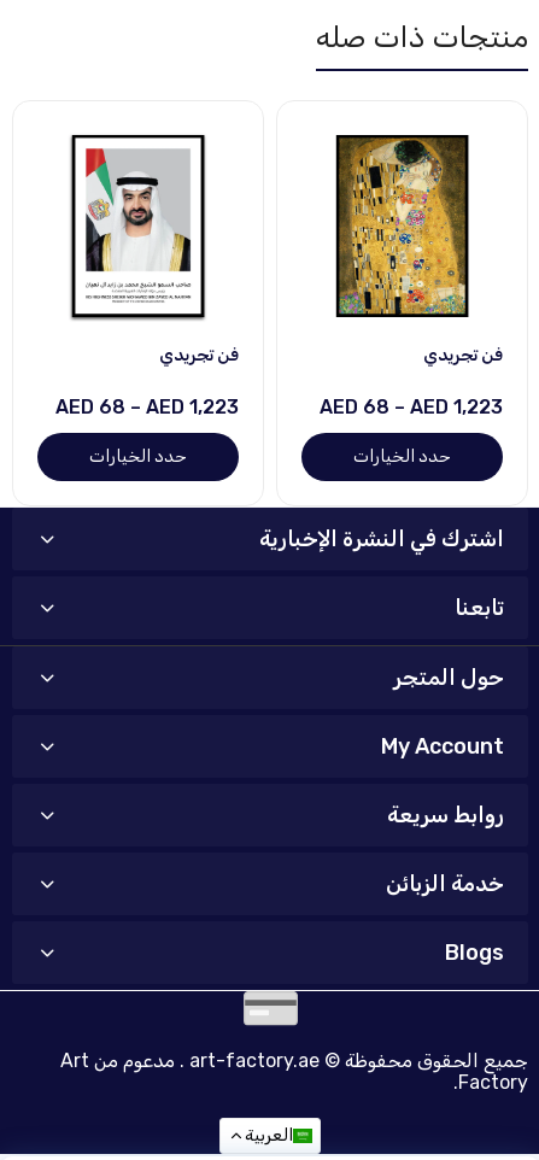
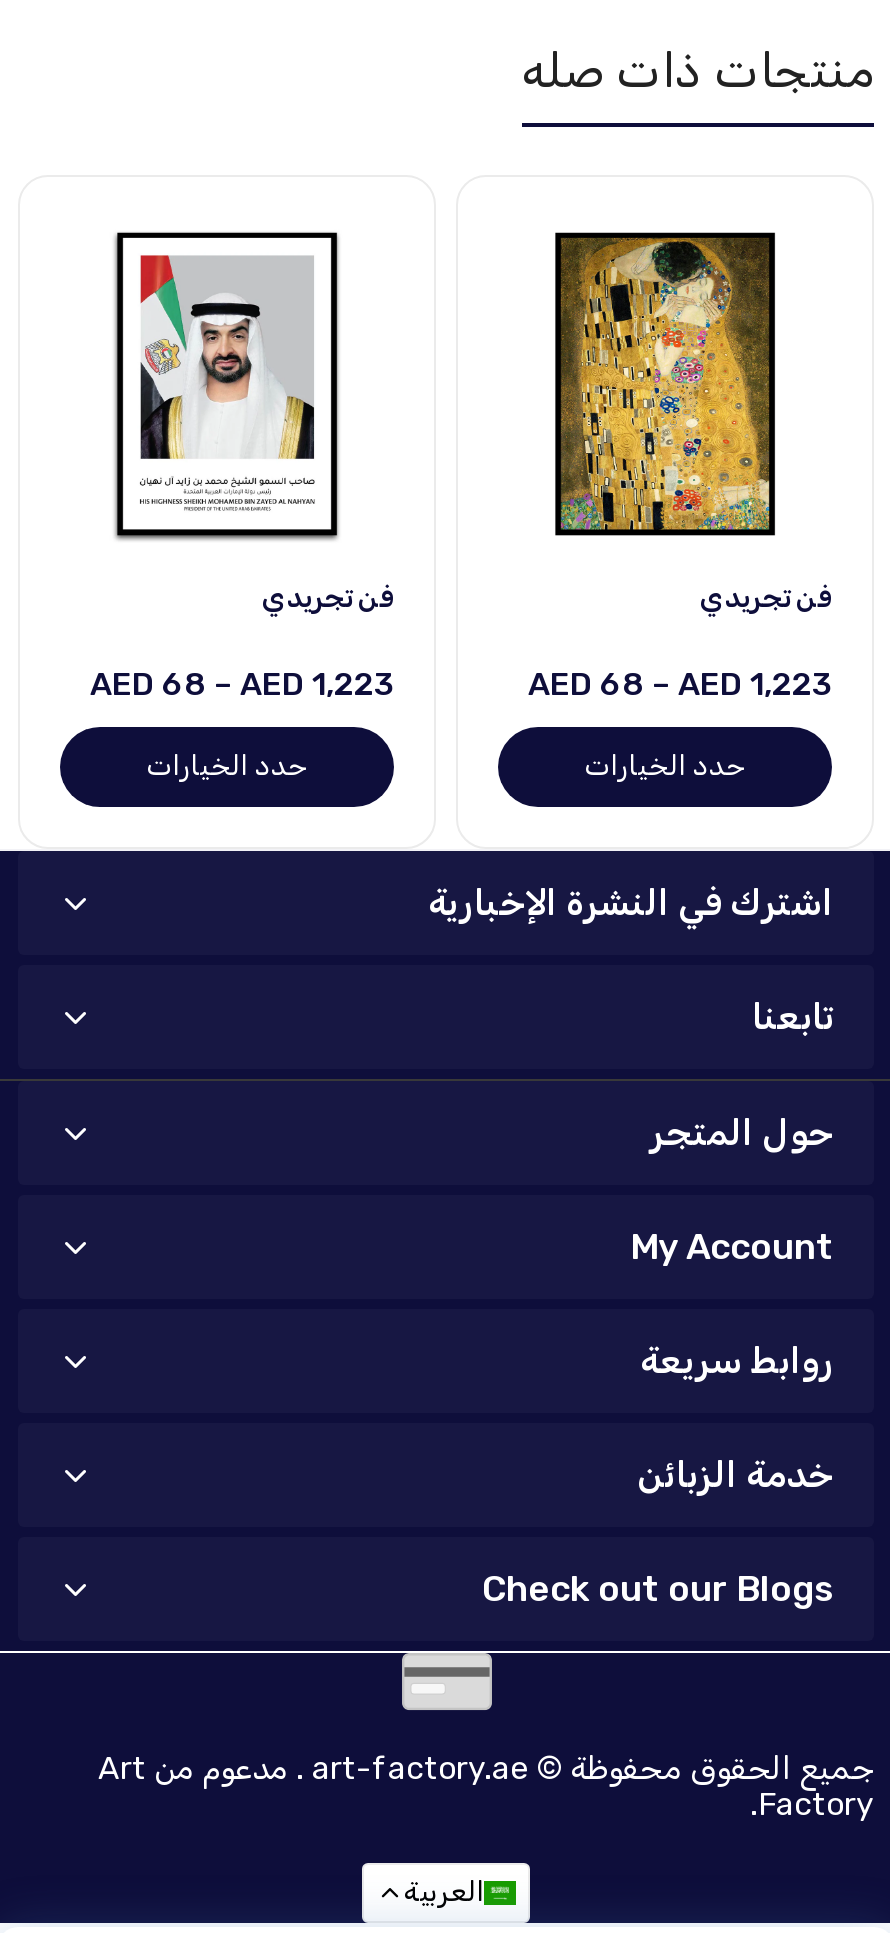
- Blogs
+ Check out our Blogs
